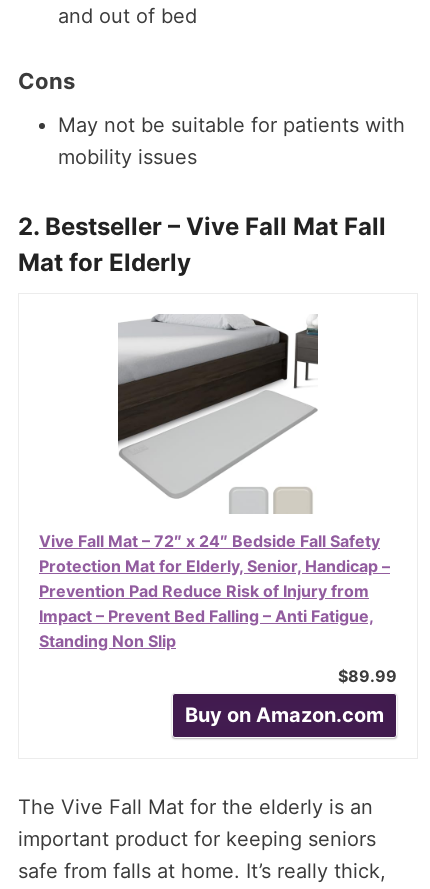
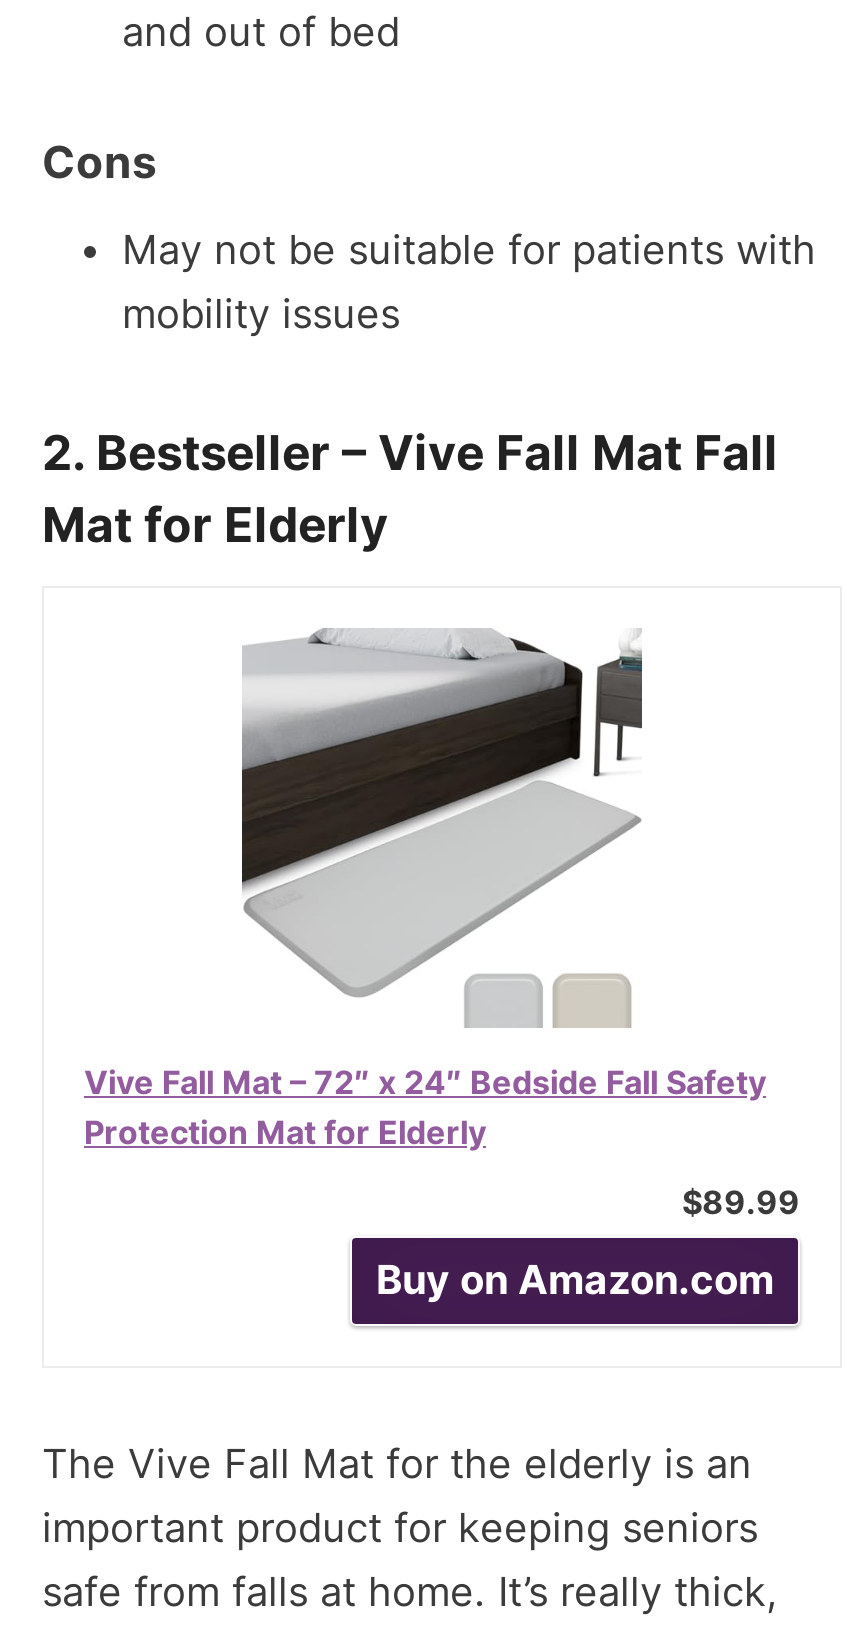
- Protection Mat for Elderly, Senior, Handicap –
- Prevention Pad Reduce Risk of Injury from
- Impact – Prevent Bed Falling – Anti Fatigue,
- Standing Non Slip
+ Protection Mat for Elderly
